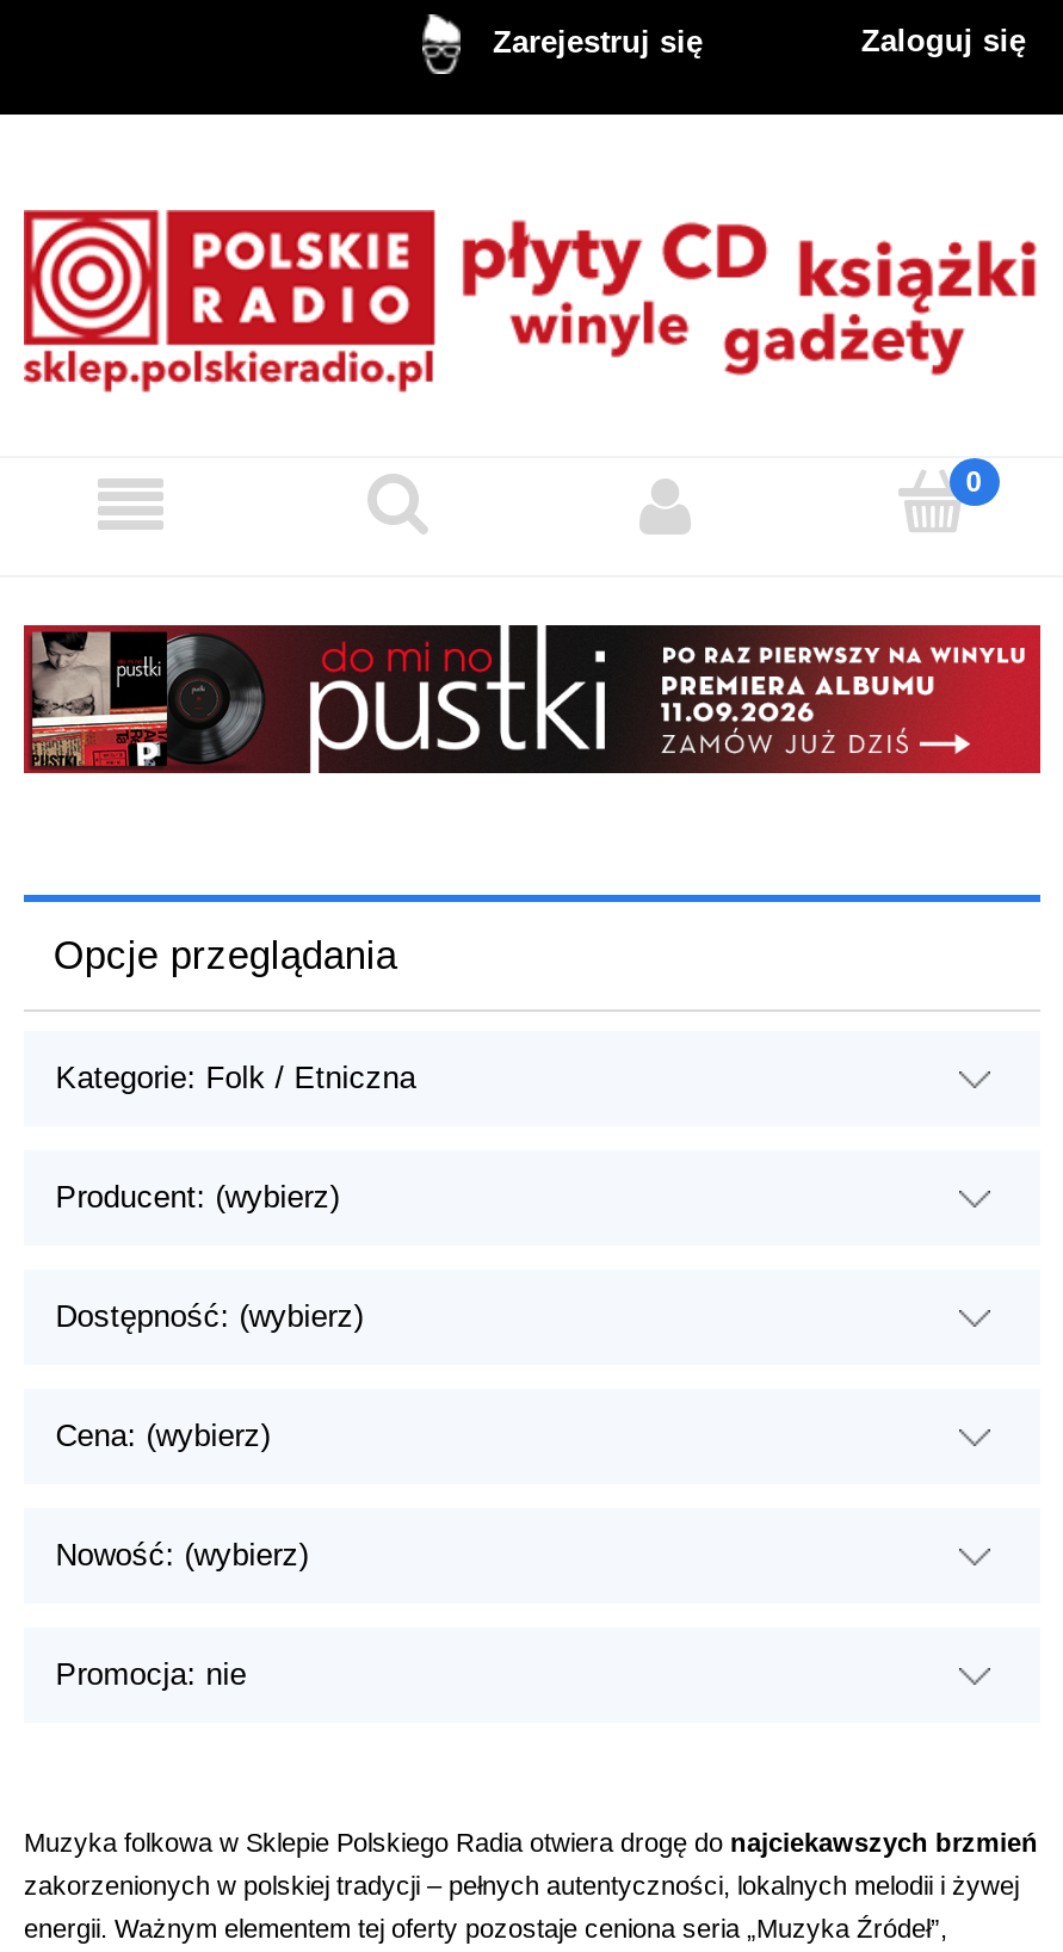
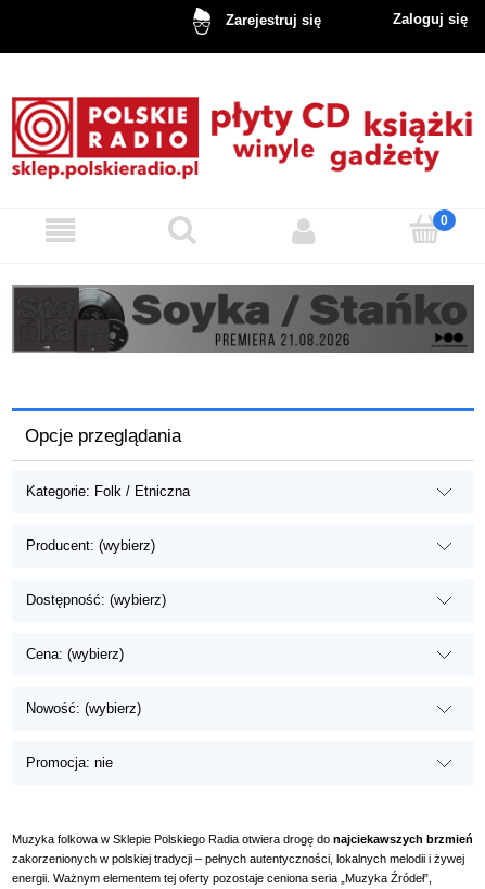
- [image]
+ [image]
